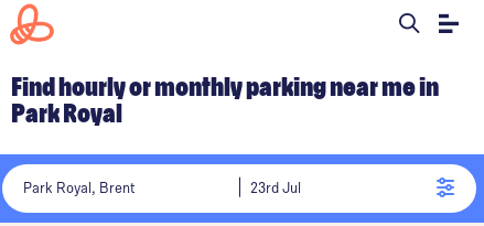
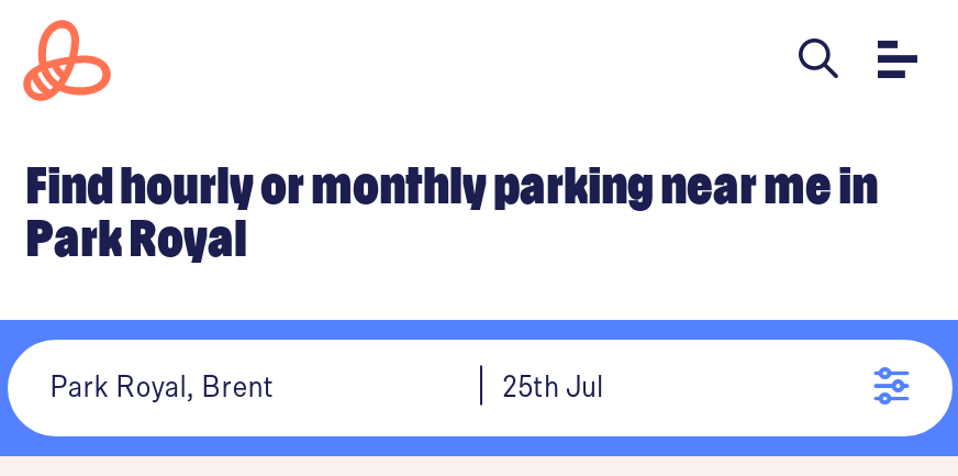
- 23rd Jul
+ 25th Jul
